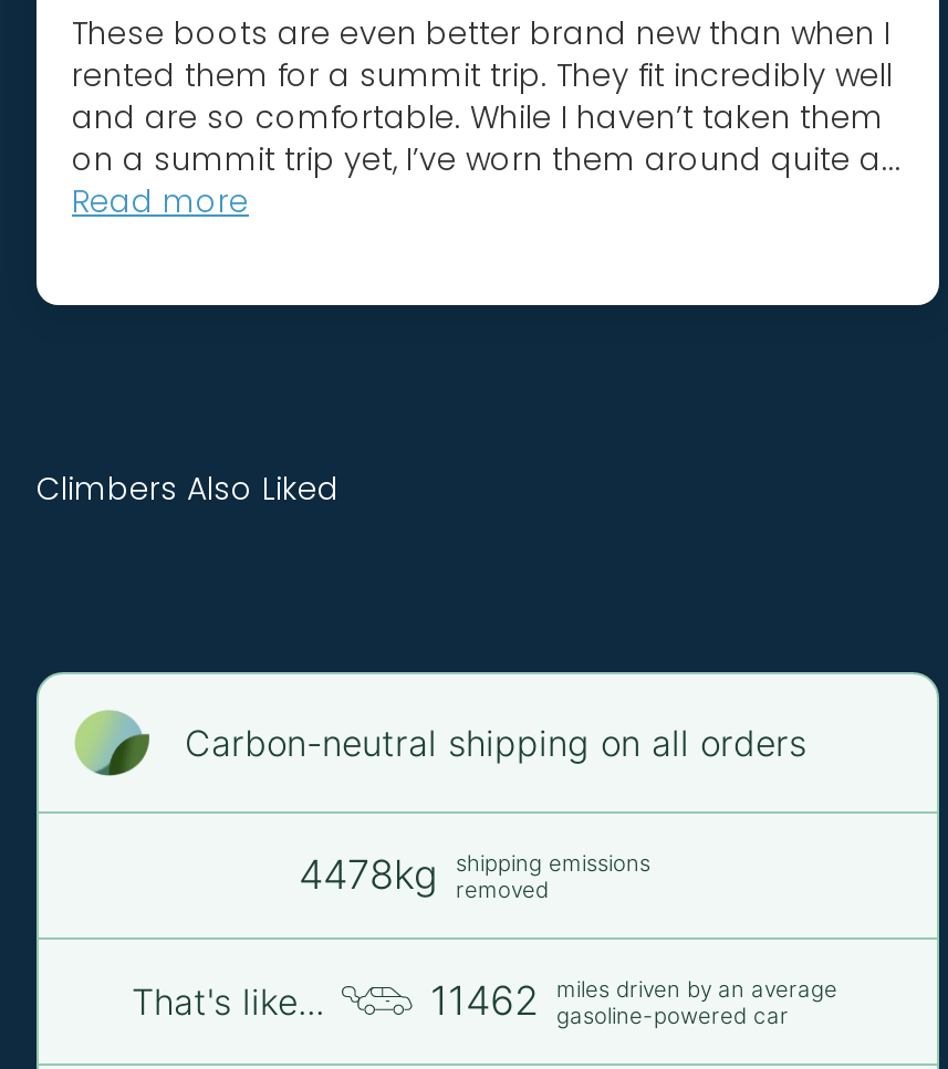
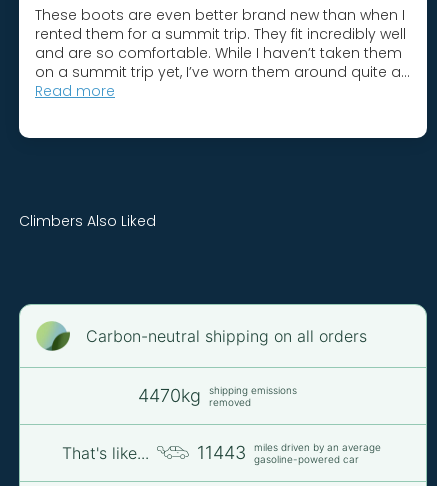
- 4478kg shipping emissions removed
+ 4470kg shipping emissions removed

- 11462 miles driven by an average gasoline-powered car
+ 11443 miles driven by an average gasoline-powered car
